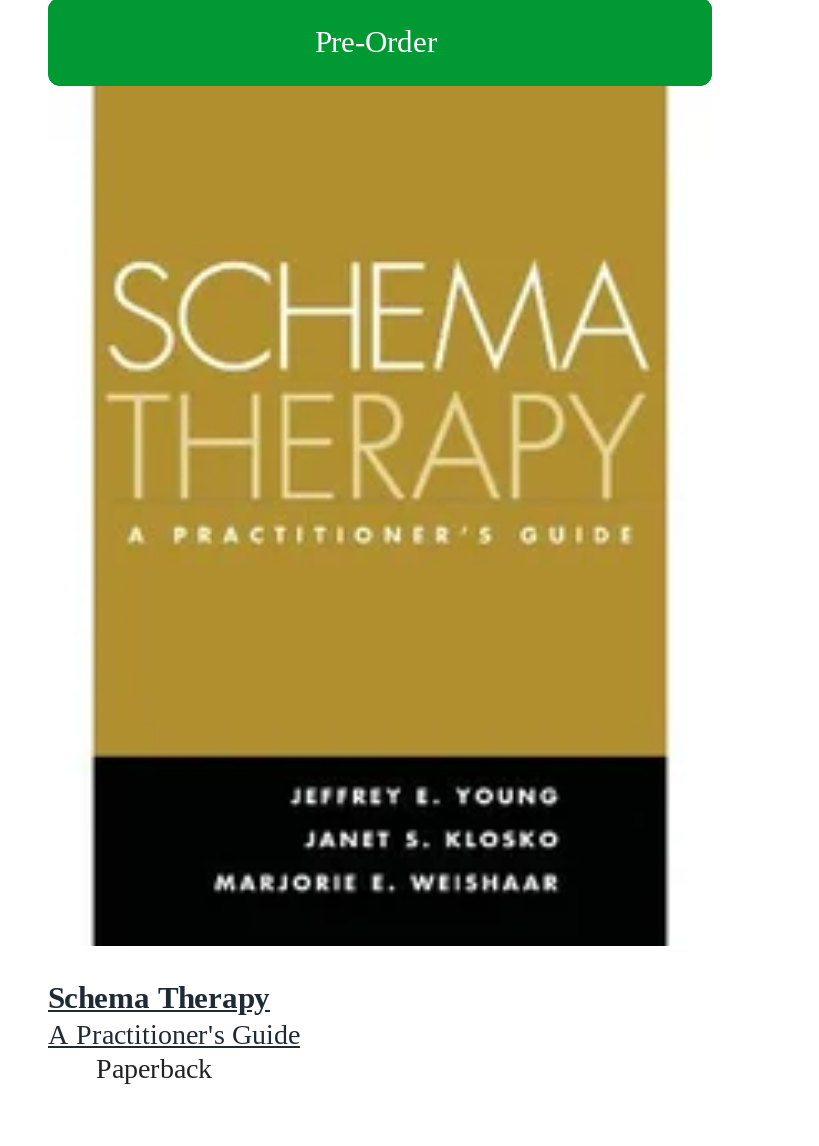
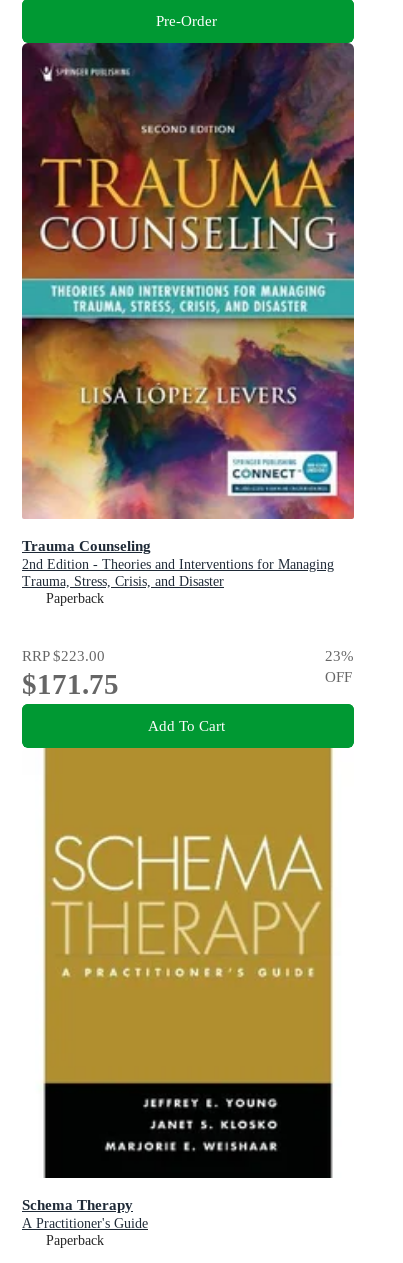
+ [image]
+ Trauma Counseling
+ 2nd Edition - Theories and Interventions for Managing
+ Trauma, Stress, Crisis, and Disaster
+ Paperback
+ RRP $223.00
+ $171.75

+ 23%
+ OFF
+ Add To Cart
